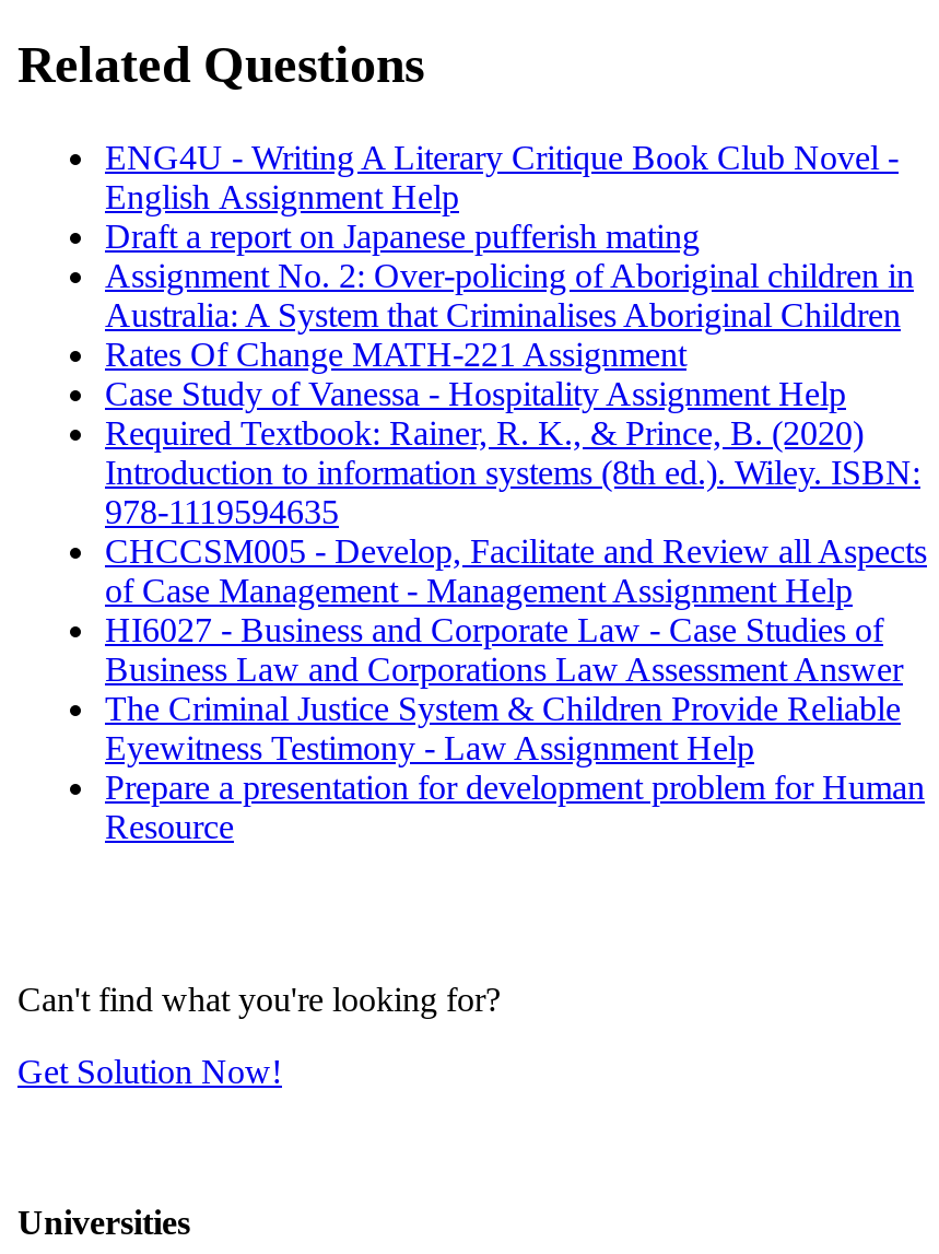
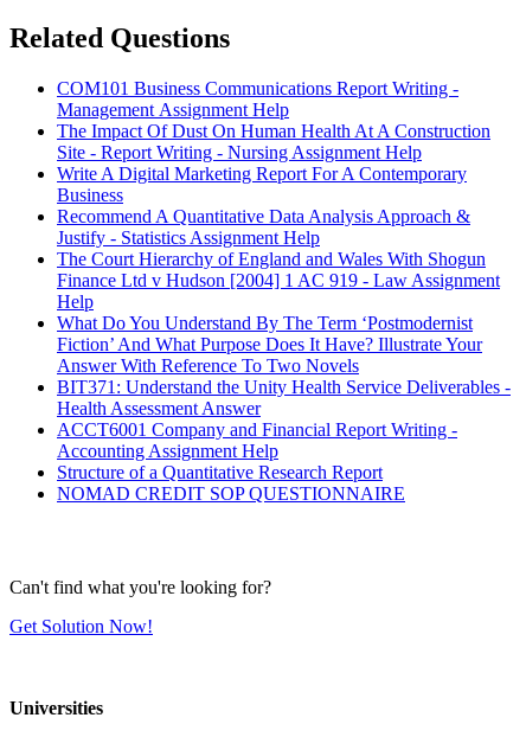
- ENG4U - Writing A Literary Critique Book Club Novel -
- English Assignment Help
- Draft a report on Japanese pufferish mating
- Assignment No. 2: Over-policing of Aboriginal children in
- Australia: A System that Criminalises Aboriginal Children
- Rates Of Change MATH-221 Assignment
- Case Study of Vanessa - Hospitality Assignment Help
- Required Textbook: Rainer, R. K., & Prince, B. (2020)
- Introduction to information systems (8th ed.). Wiley. ISBN:
- 978-1119594635
- CHCCSM005 - Develop, Facilitate and Review all Aspects
- of Case Management - Management Assignment Help
- HI6027 - Business and Corporate Law - Case Studies of
- Business Law and Corporations Law Assessment Answer
- The Criminal Justice System & Children Provide Reliable
- Eyewitness Testimony - Law Assignment Help
- Prepare a presentation for development problem for Human
- Resource
+ COM101 Business Communications Report Writing -
+ Management Assignment Help
+ The Impact Of Dust On Human Health At A Construction
+ Site - Report Writing - Nursing Assignment Help
+ Write A Digital Marketing Report For A Contemporary
+ Business
+ Recommend A Quantitative Data Analysis Approach &
+ Justify - Statistics Assignment Help
+ The Court Hierarchy of England and Wales With Shogun
+ Finance Ltd v Hudson [2004] 1 AC 919 - Law Assignment
+ Help
+ What Do You Understand By The Term ‘Postmodernist
+ Fiction’ And What Purpose Does It Have? Illustrate Your
+ Answer With Reference To Two Novels
+ BIT371: Understand the Unity Health Service Deliverables -
+ Health Assessment Answer
+ ACCT6001 Company and Financial Report Writing -
+ Accounting Assignment Help
+ Structure of a Quantitative Research Report
+ NOMAD CREDIT SOP QUESTIONNAIRE
